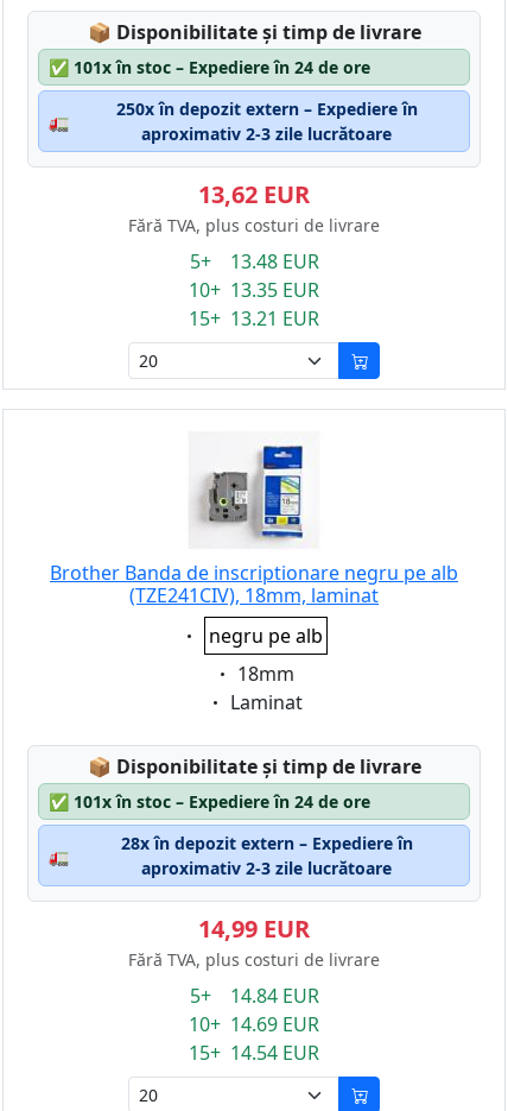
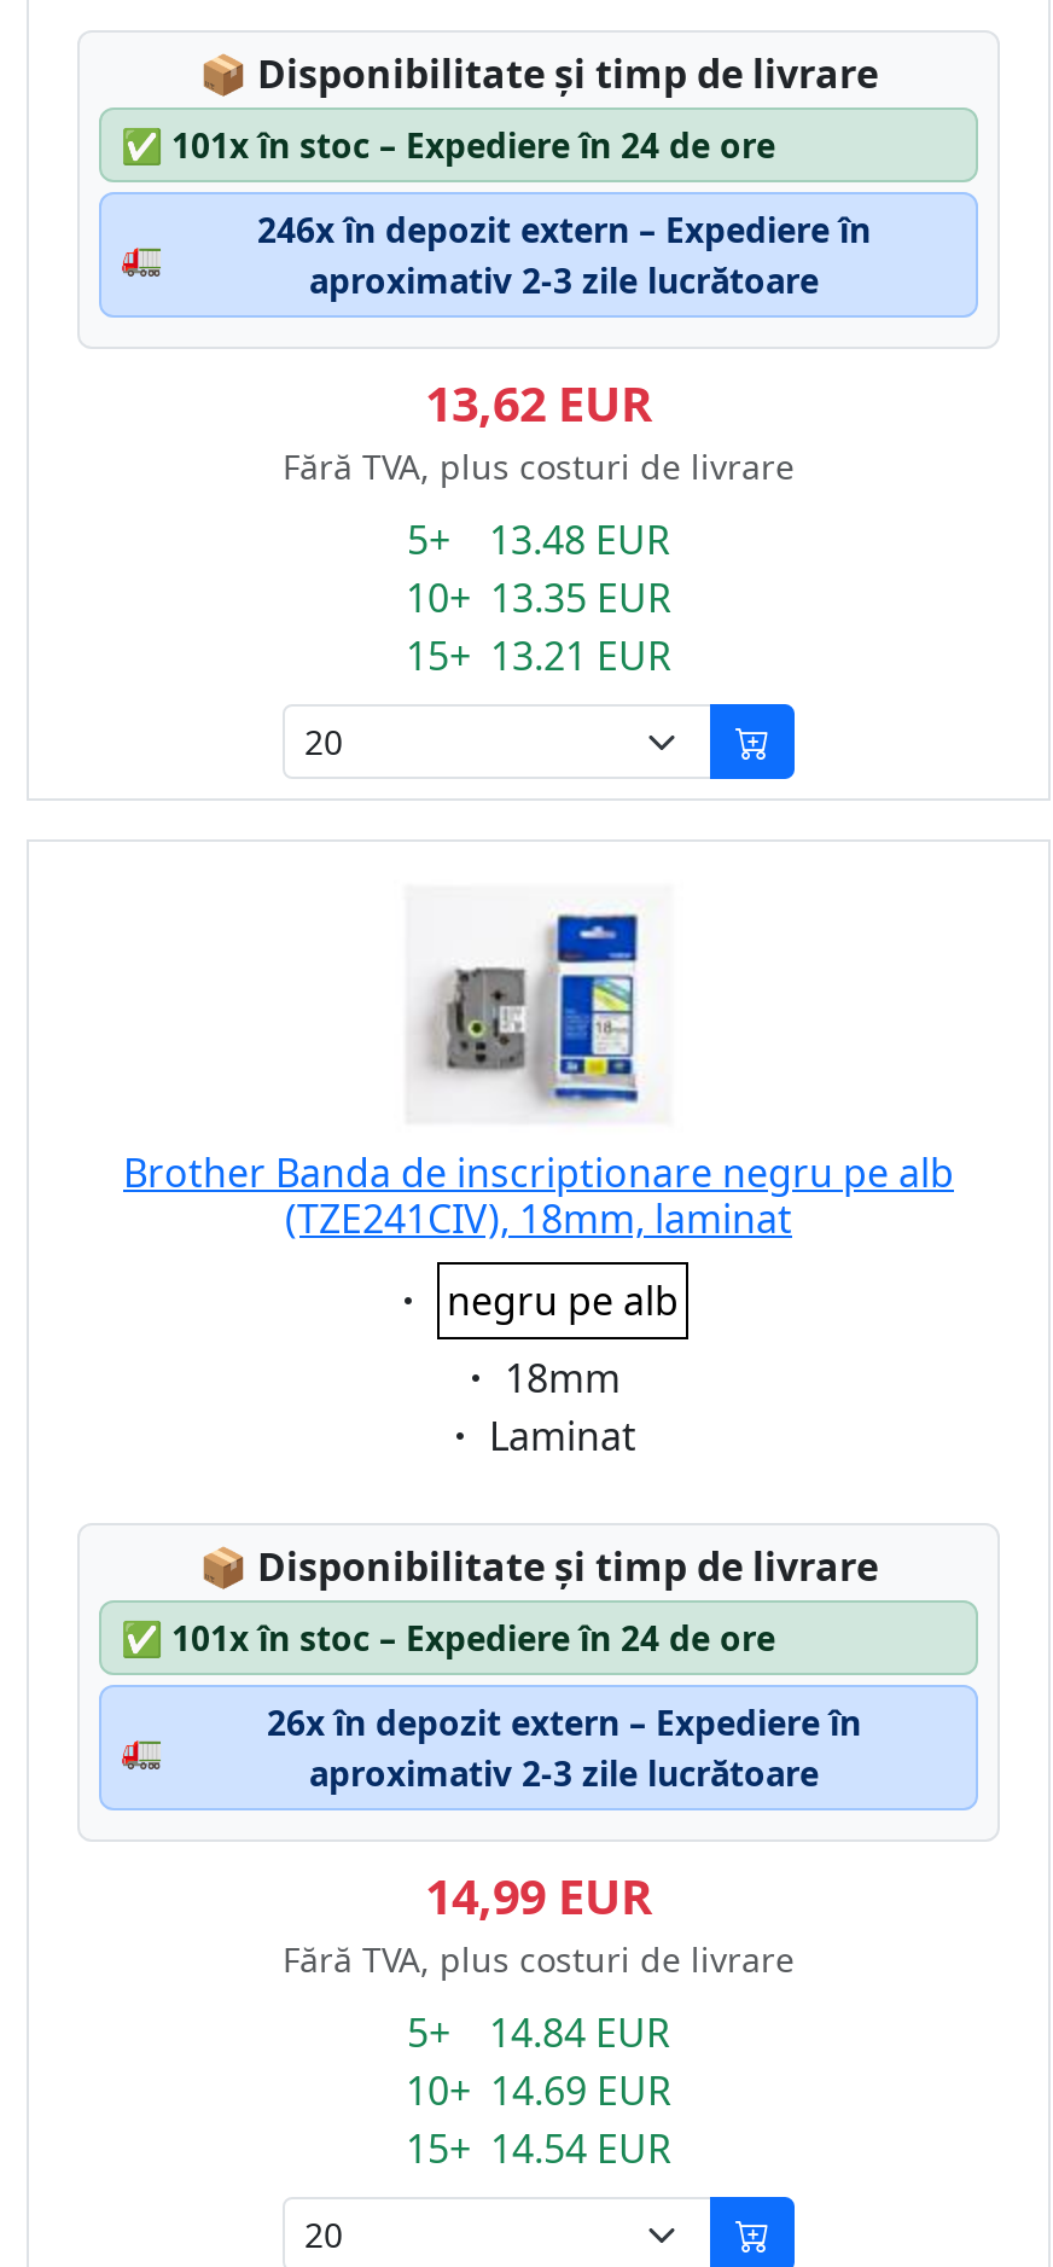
- 250x în depozit extern – Expediere în
+ 246x în depozit extern – Expediere în

- 28x în depozit extern – Expediere în
+ 26x în depozit extern – Expediere în
